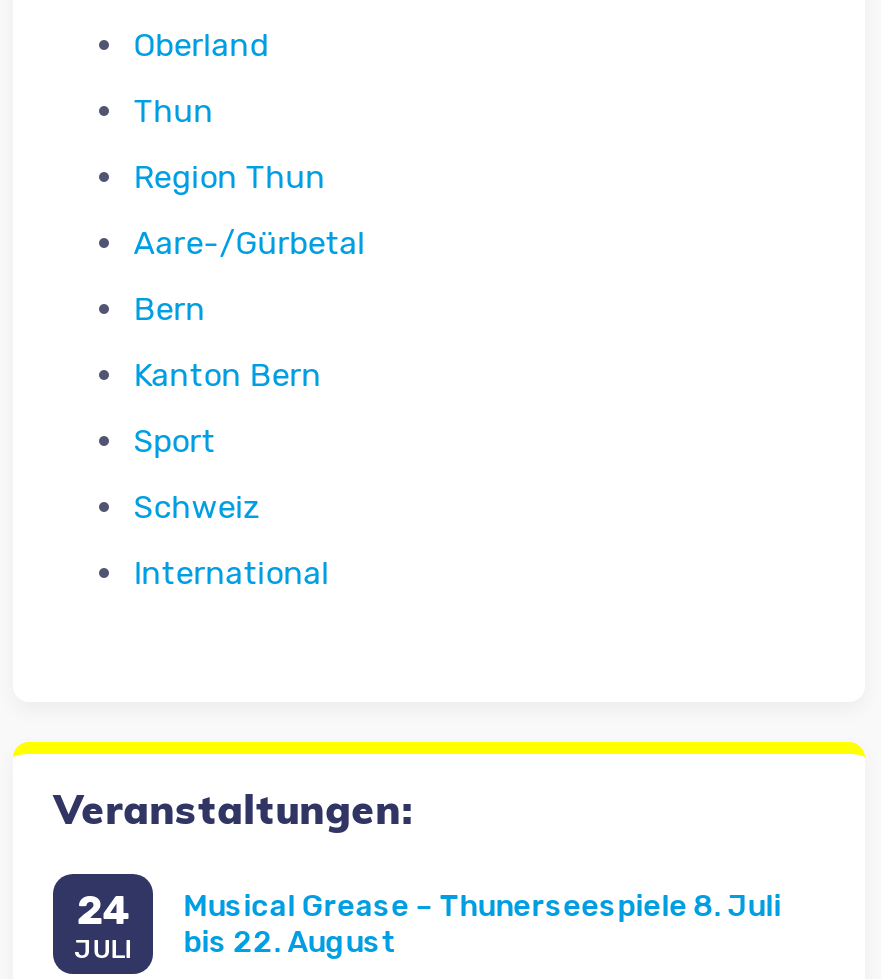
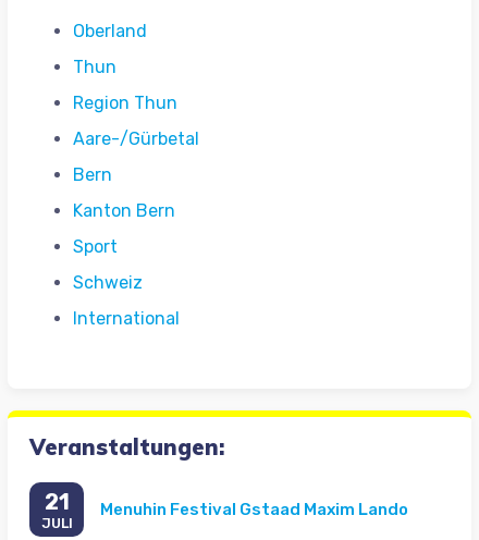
- 24
+ 21

- Musical Grease – Thunerseespiele 8. Juli
- bis 22. August
+ Menuhin Festival Gstaad Maxim Lando
